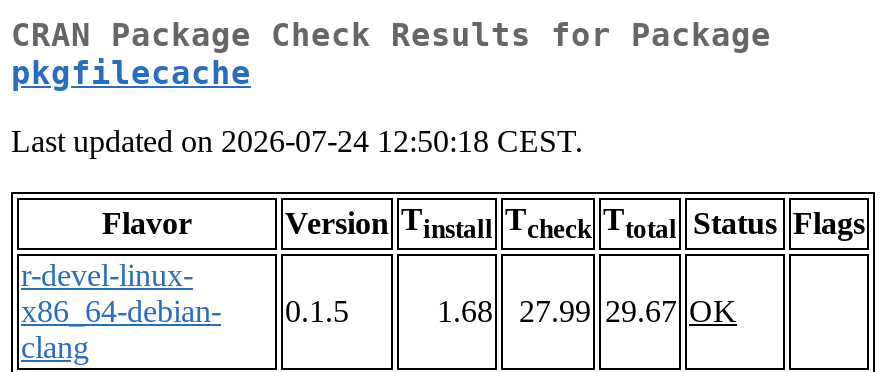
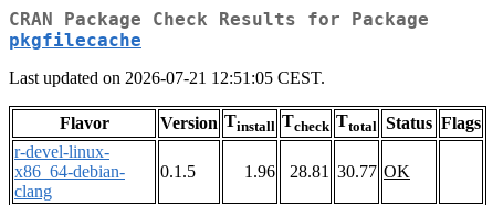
- Last updated on 2026-07-24 12:50:18 CEST.
+ Last updated on 2026-07-21 12:51:05 CEST.

- 1.68
+ 1.96

- 27.99 29.67 OK
+ 28.81 30.77 OK
